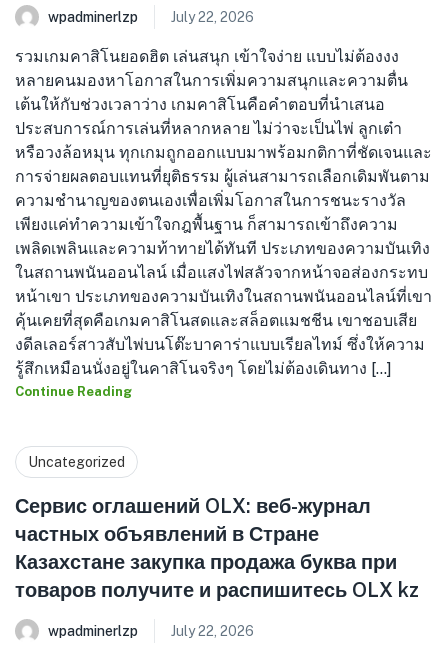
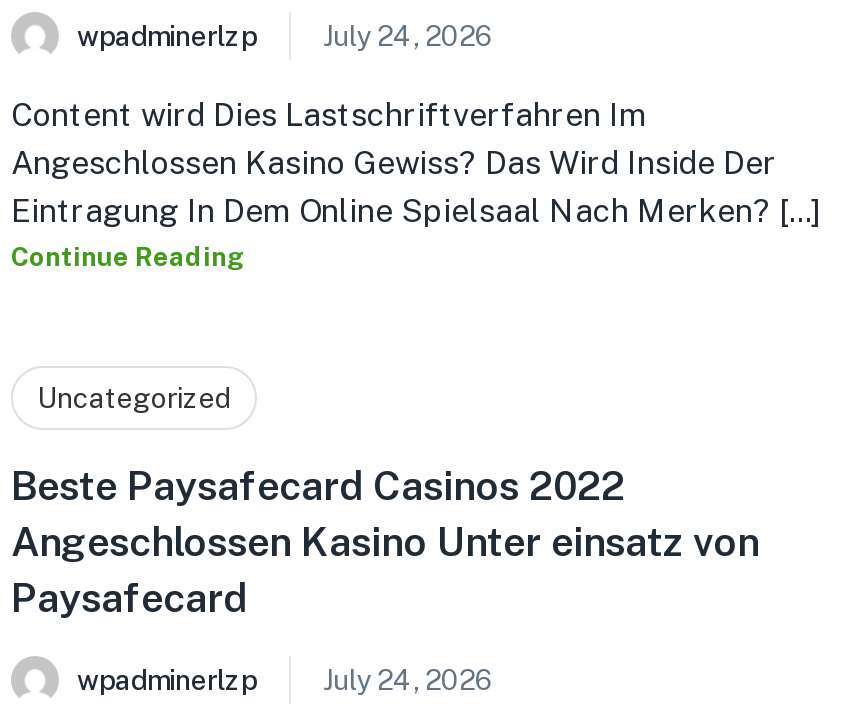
- July 22, 2026
+ July 24, 2026

- รวมเกมคาสิโนยอดฮิต เล่นสนุก เข้าใจง่าย แบบไม่ต้องงง
- หลายคนมองหาโอกาสในการเพิ่มความสนุกและความตื่น
- เต้นให้กับช่วงเวลาว่าง เกมคาสิโนคือคำตอบที่นำเสนอ
- ประสบการณ์การเล่นที่หลากหลาย ไม่ว่าจะเป็นไพ่ ลูกเต๋า
- หรือวงล้อหมุน ทุกเกมถูกออกแบบมาพร้อมกติกาที่ชัดเจนและ
- การจ่ายผลตอบแทนที่ยุติธรรม ผู้เล่นสามารถเลือกเดิมพันตาม
- ความชำนาญของตนเองเพื่อเพิ่มโอกาสในการชนะรางวัล
- เพียงแค่ทำความเข้าใจกฎพื้นฐาน ก็สามารถเข้าถึงความ
- เพลิดเพลินและความท้าทายได้ทันที ประเภทของความบันเทิง
- ในสถานพนันออนไลน์ เมื่อแสงไฟสลัวจากหน้าจอส่องกระทบ
- หน้าเขา ประเภทของความบันเทิงในสถานพนันออนไลน์ที่เขา
- คุ้นเคยที่สุดคือเกมคาสิโนสดและสล็อตแมชชีน เขาชอบเสีย
- งดีลเลอร์สาวสับไพ่บนโต๊ะบาคาร่าแบบเรียลไทม์ ซึ่งให้ความ
- รู้สึกเหมือนนั่งอยู่ในคาสิโนจริงๆ โดยไม่ต้องเดินทาง [...]
+ Content wird Dies Lastschriftverfahren Im
+ Angeschlossen Kasino Gewiss? Das Wird Inside Der
+ Eintragung In Dem Online Spielsaal Nach Merken? [...]

- Сервис оглашений OLX: веб-журнал
- частных объявлений в Стране
- Казахстане закупка продажа буква при
- товаров получите и распишитесь OLX kz
+ Beste Paysafecard Casinos 2022
+ Angeschlossen Kasino Unter einsatz von
+ Paysafecard

- July 22, 2026
+ July 24, 2026
